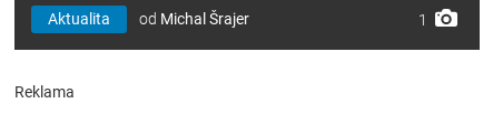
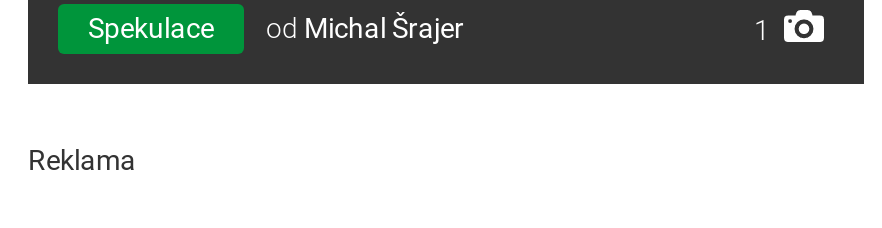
- Aktualita
+ Spekulace
